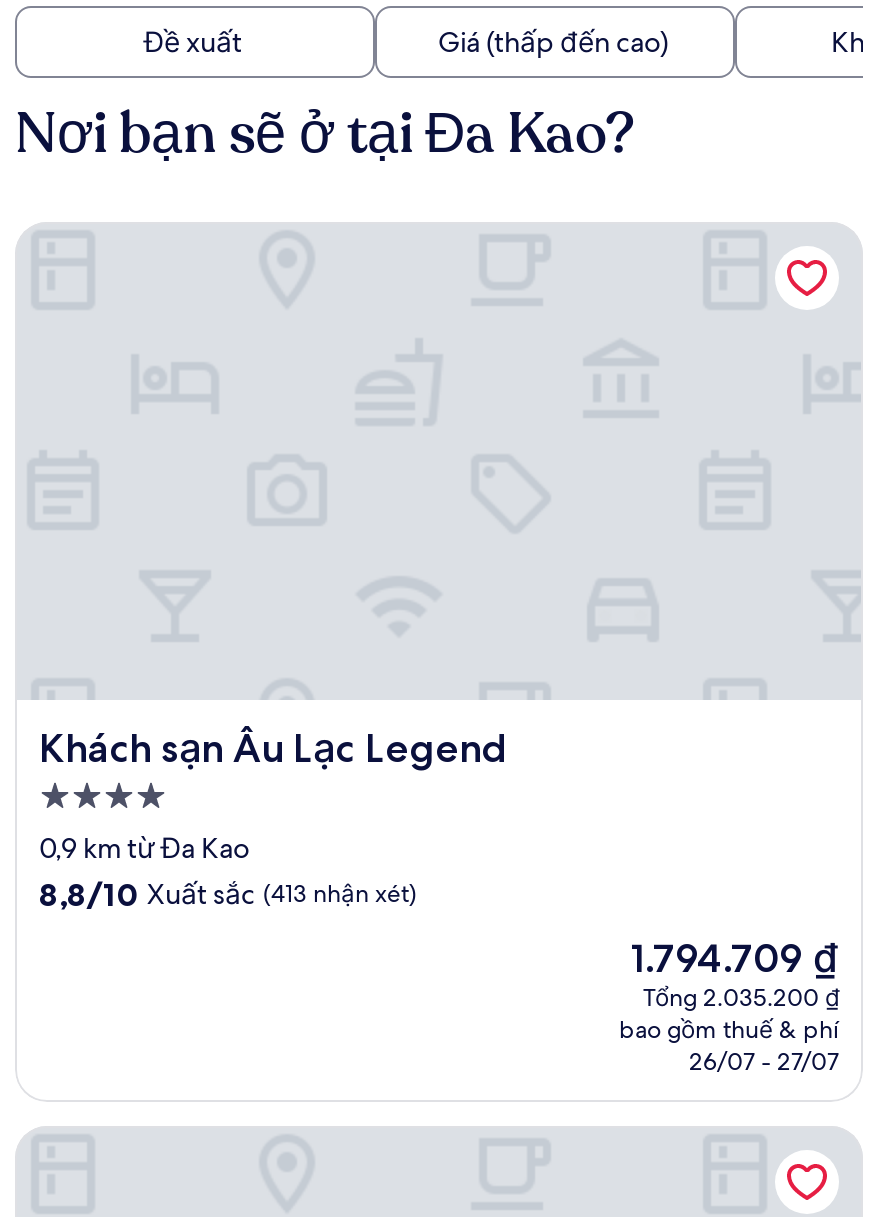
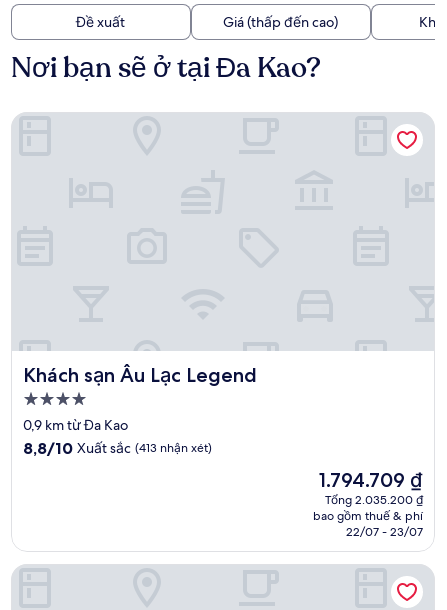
- 26/07 - 27/07
+ 22/07 - 23/07
